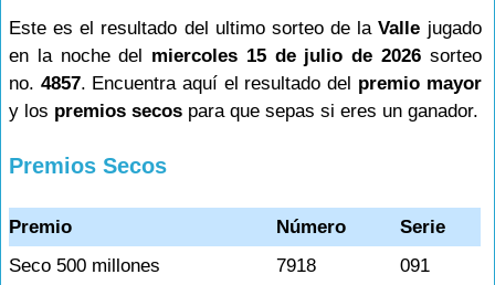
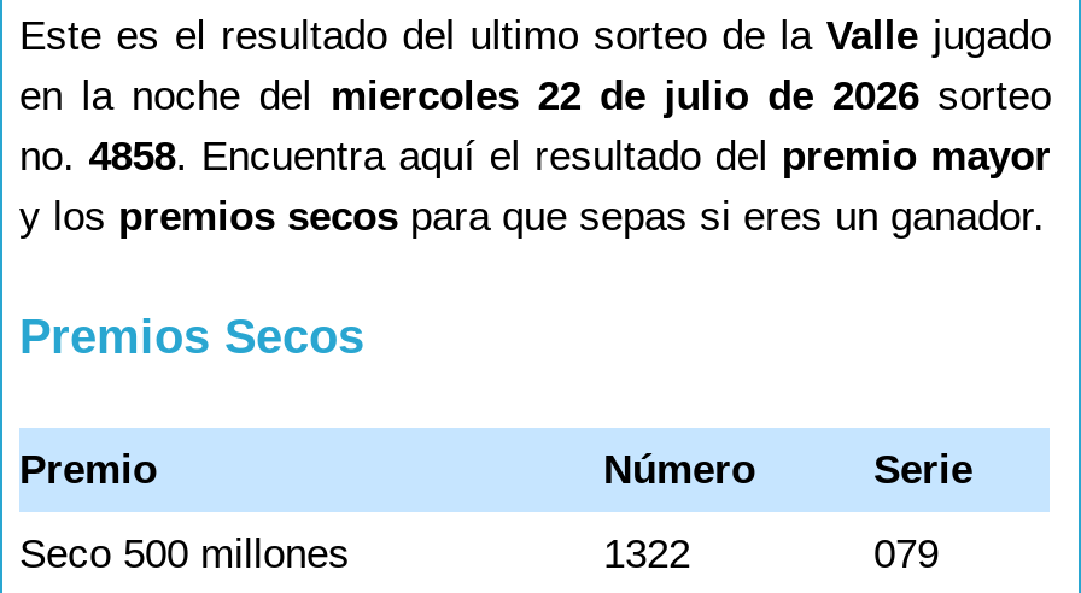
- en la noche del miercoles 15 de julio de 2026 sorteo
+ en la noche del miercoles 22 de julio de 2026 sorteo

- no. 4857. Encuentra aquí el resultado del premio mayor
+ no. 4858. Encuentra aquí el resultado del premio mayor

- 7918
+ 1322

- 091
+ 079
